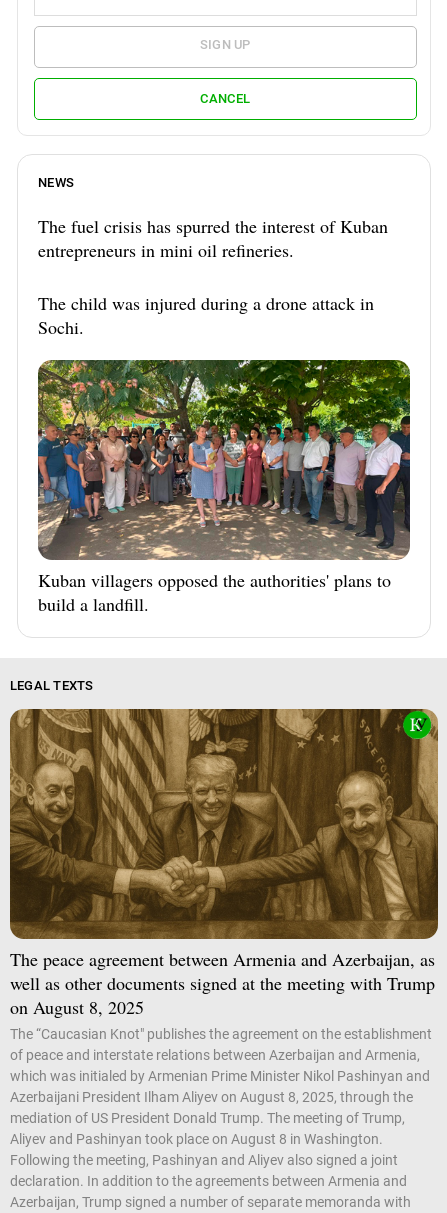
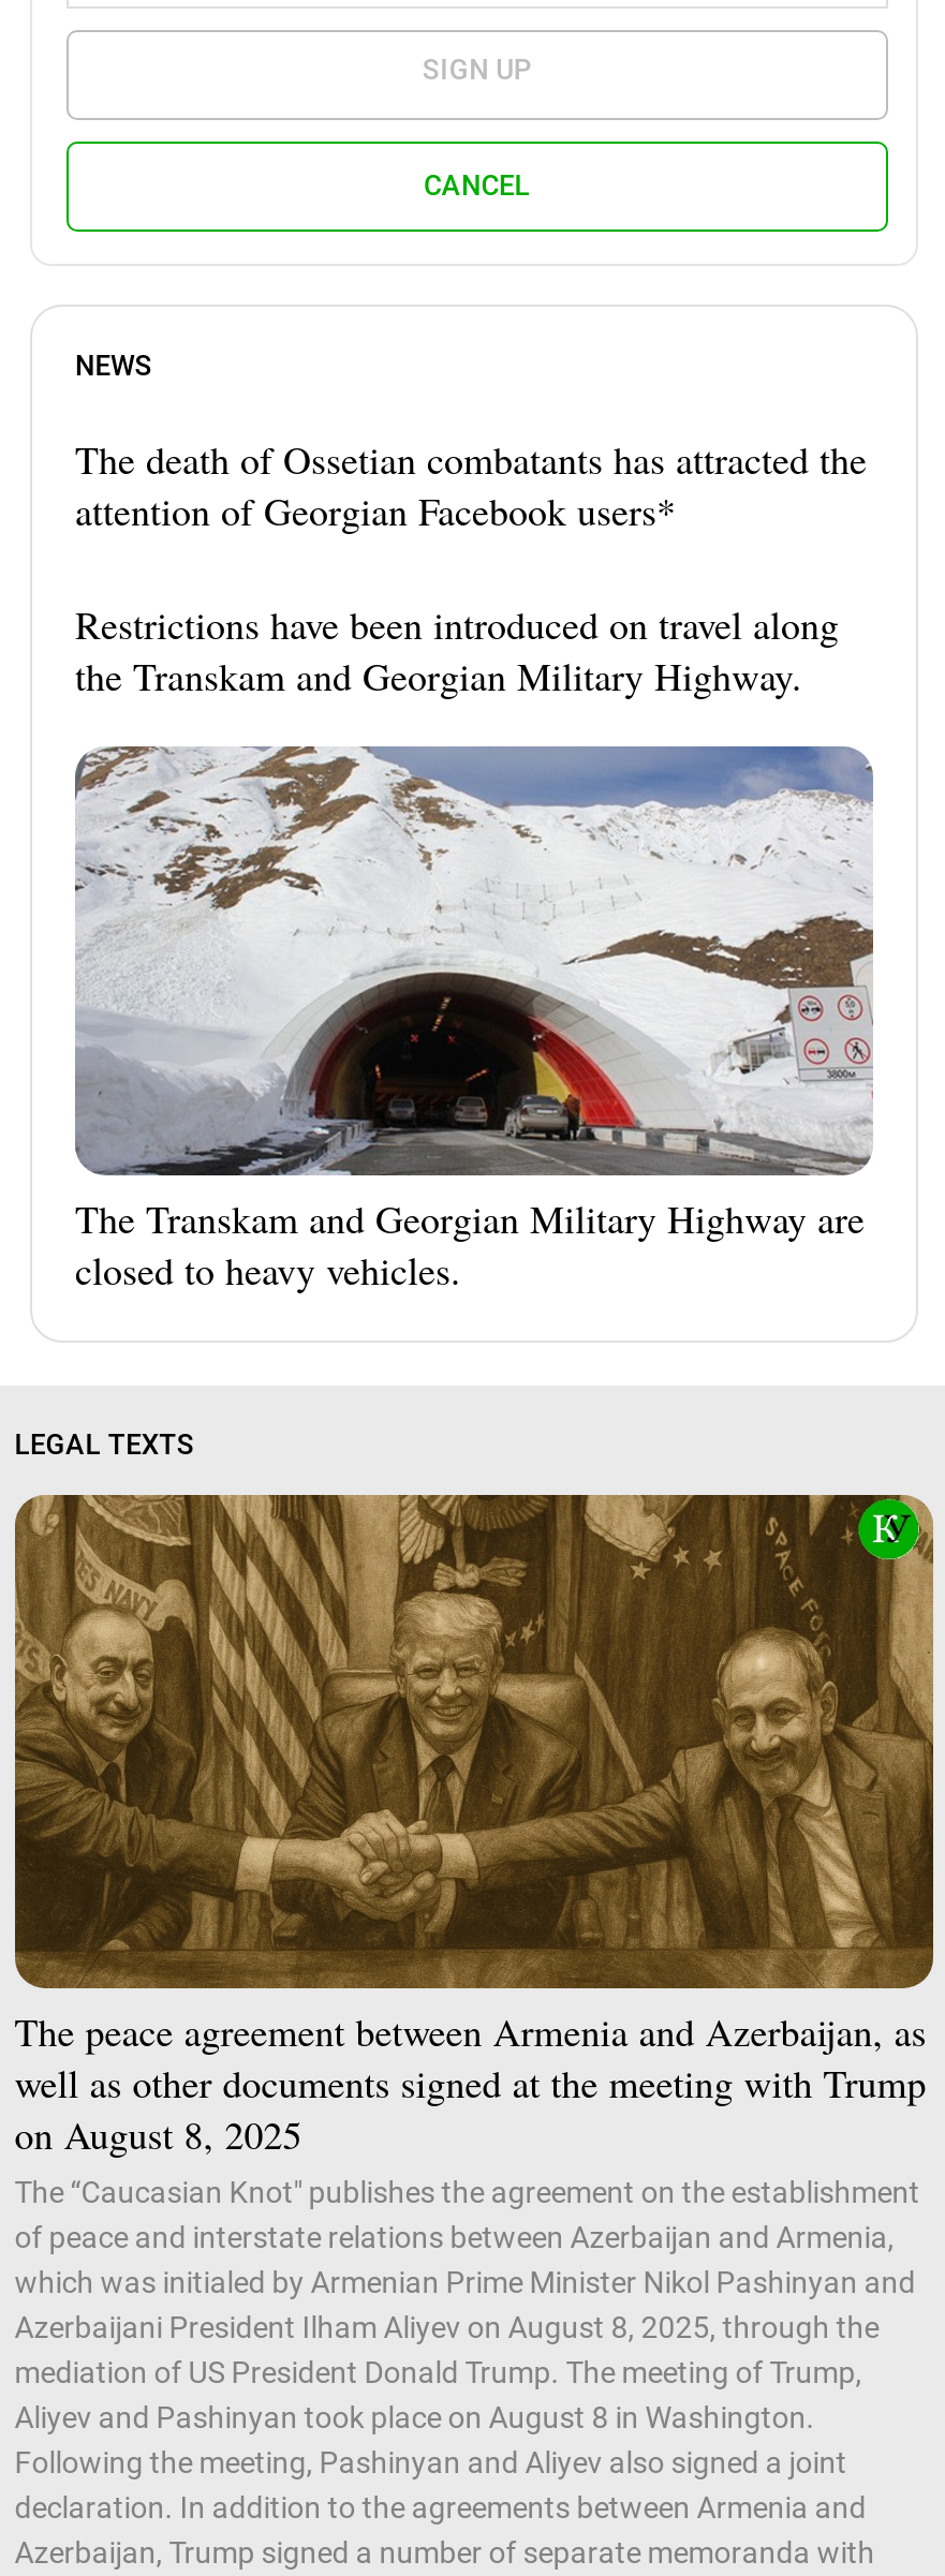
- The fuel crisis has spurred the interest of Kuban
- entrepreneurs in mini oil refineries.
+ The death of Ossetian combatants has attracted the
+ attention of Georgian Facebook users*

- The child was injured during a drone attack in
- Sochi.
+ Restrictions have been introduced on travel along
+ the Transkam and Georgian Military Highway.

- [image]
- Kuban villagers opposed the authorities' plans to
- build a landfill.
+ [image]
+ The Transkam and Georgian Military Highway are
+ closed to heavy vehicles.
